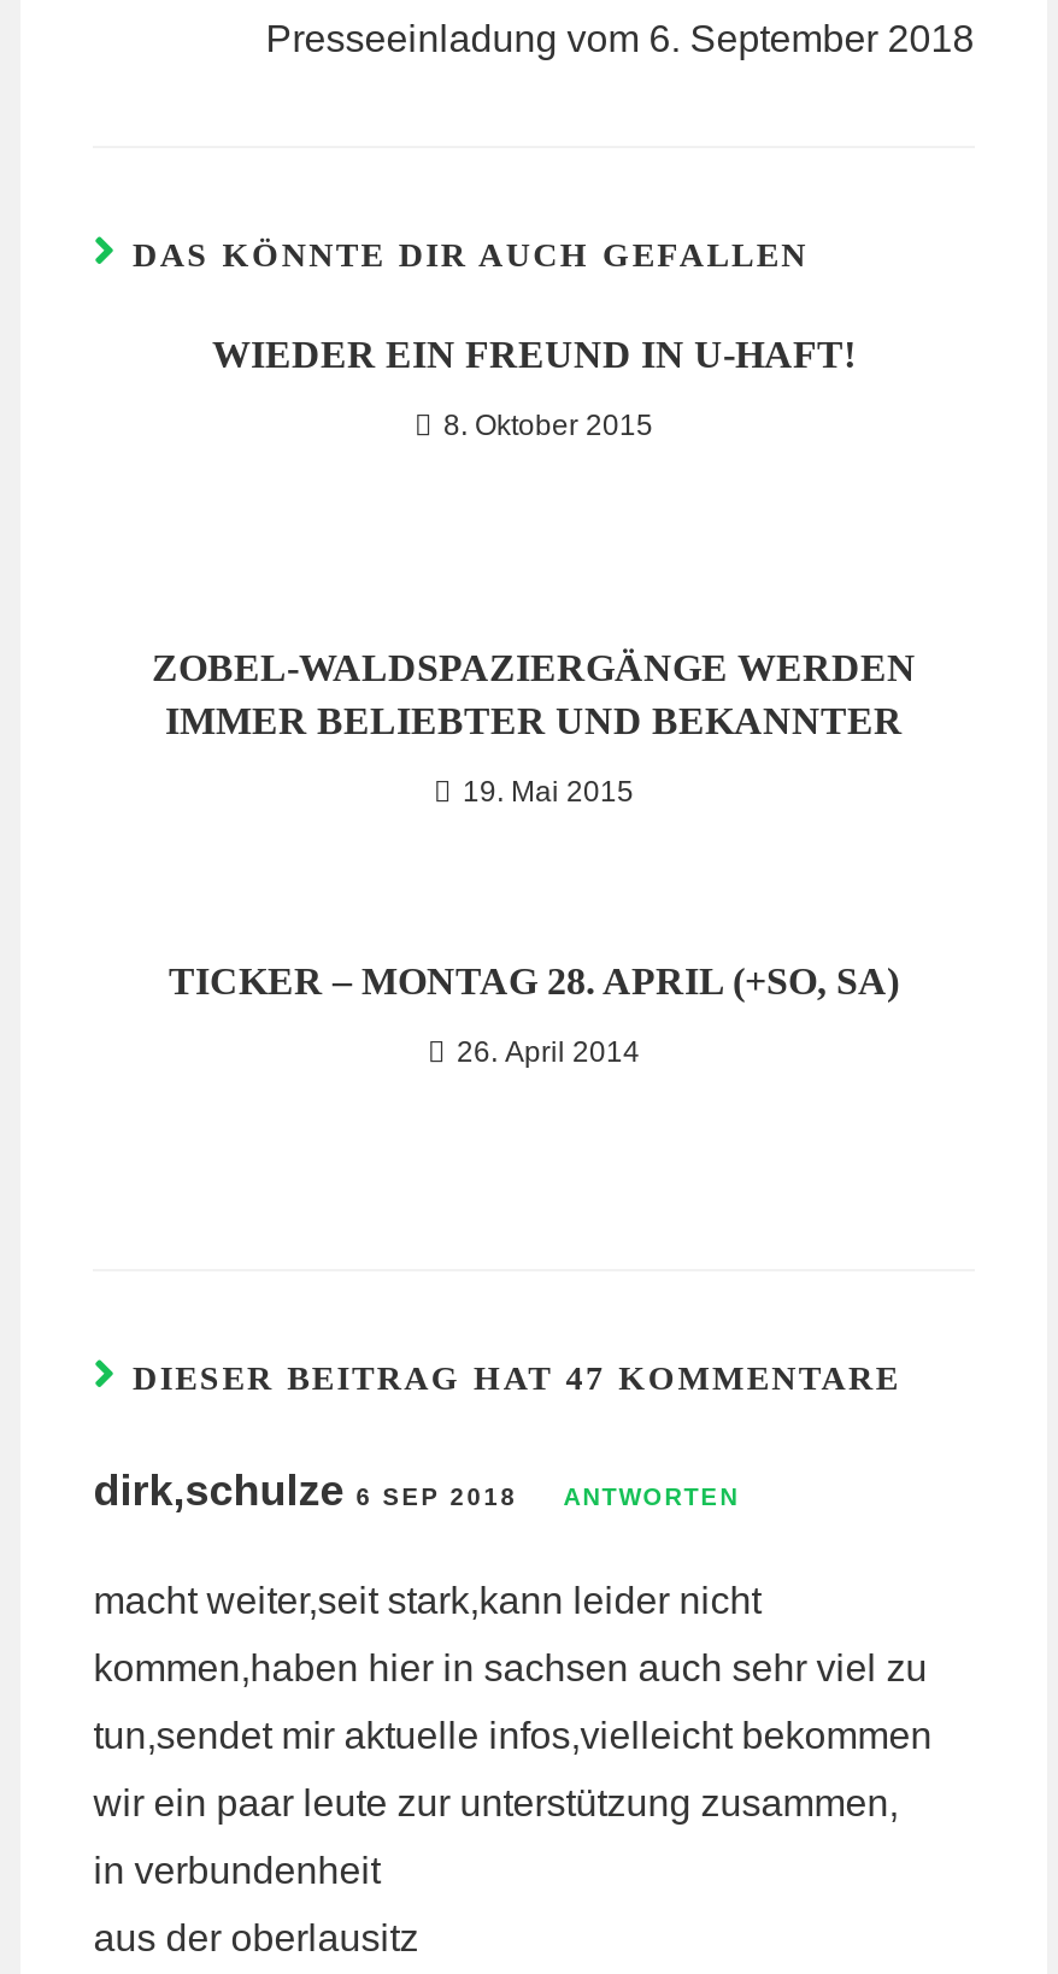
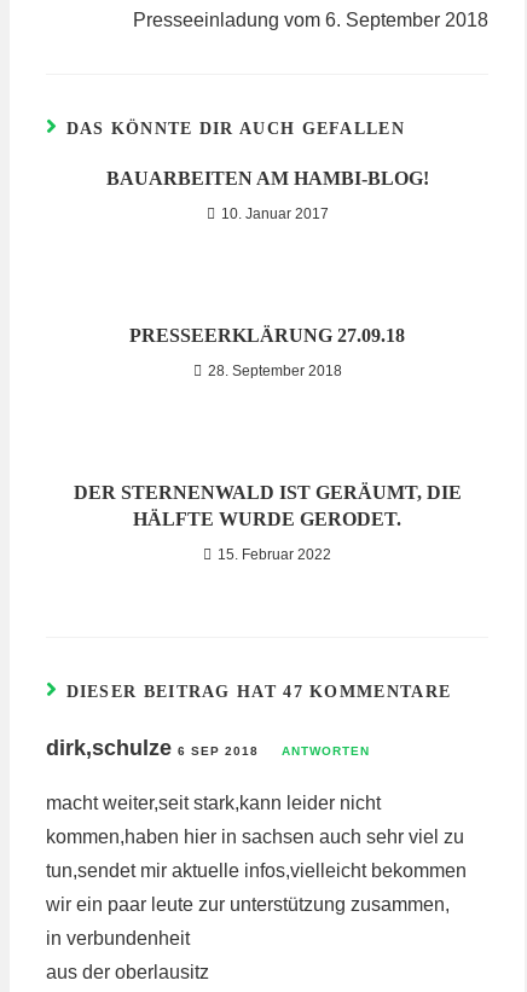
- WIEDER EIN FREUND IN U-HAFT!
+ BAUARBEITEN AM HAMBI-BLOG!

- 8. Oktober 2015
+ 10. Januar 2017

- ZOBEL-WALDSPAZIERGÄNGE WERDEN
- IMMER BELIEBTER UND BEKANNTER
+ PRESSEERKLÄRUNG 27.09.18

- 19. Mai 2015
+ 28. September 2018

- TICKER – MONTAG 28. APRIL (+SO, SA)
+ DER STERNENWALD IST GERÄUMT, DIE
+ HÄLFTE WURDE GERODET.

- 26. April 2014
+ 15. Februar 2022
